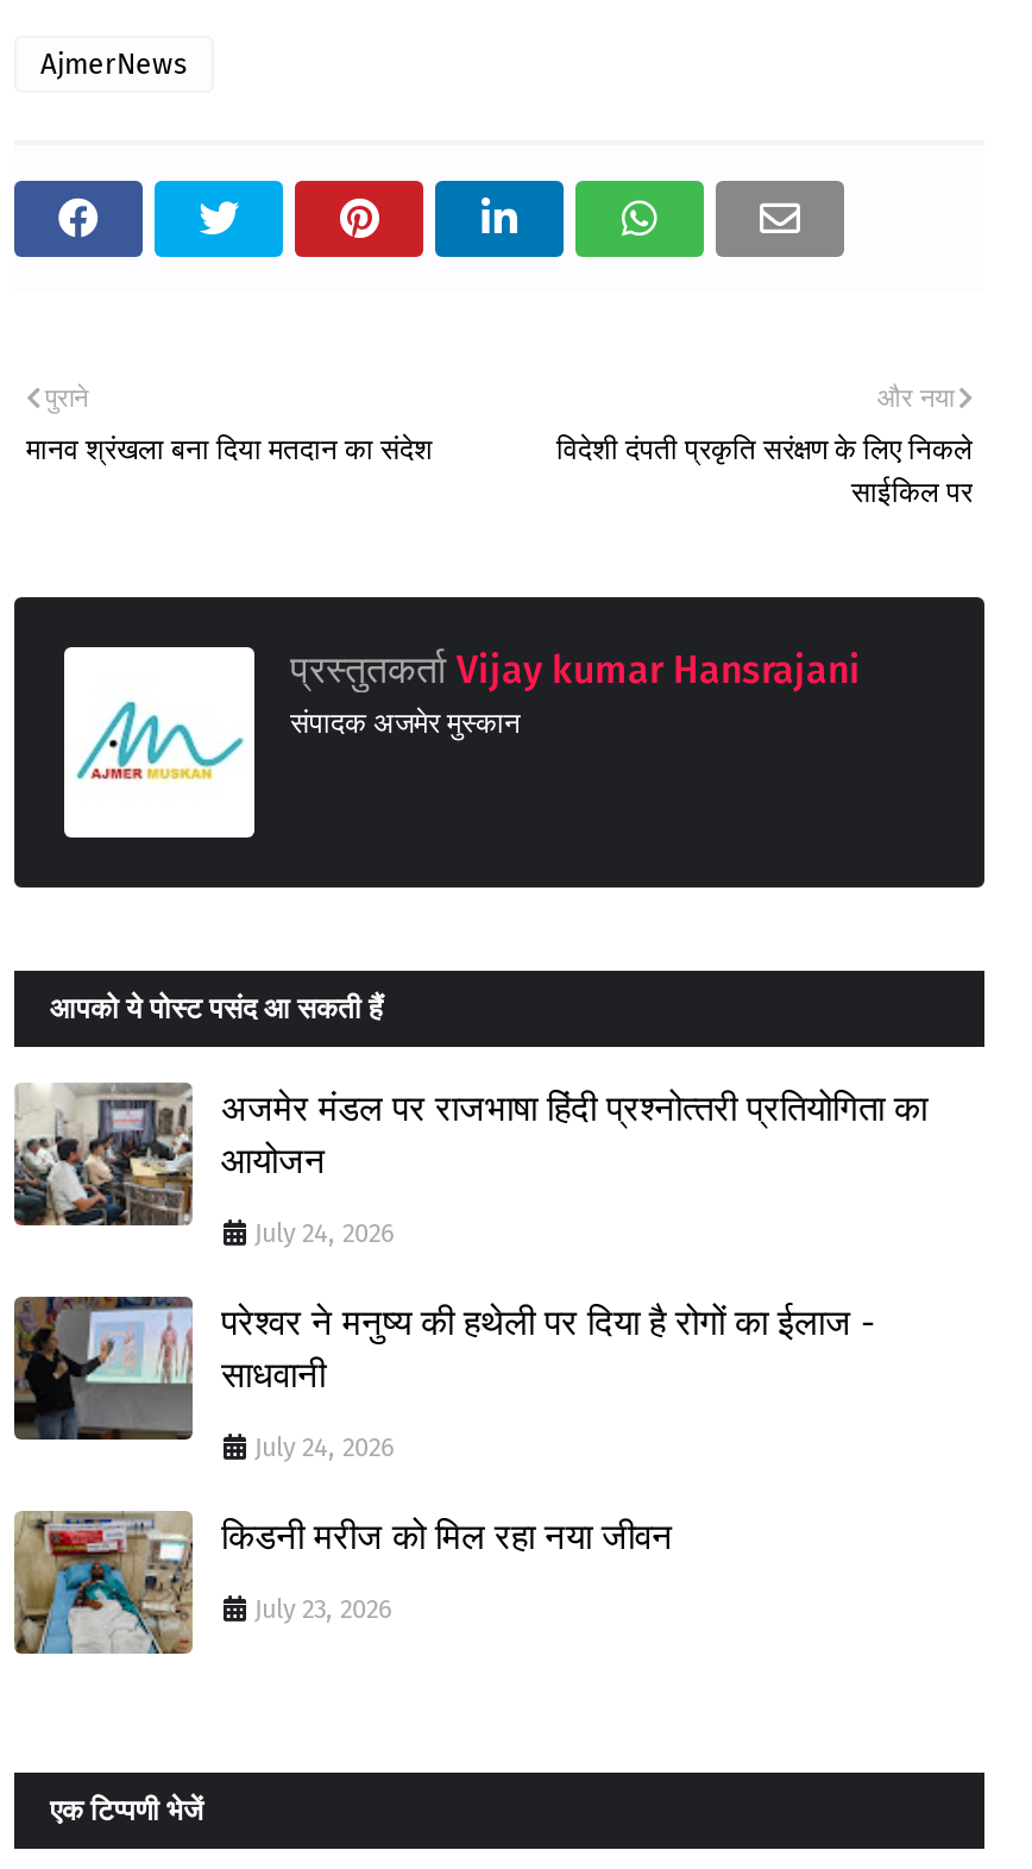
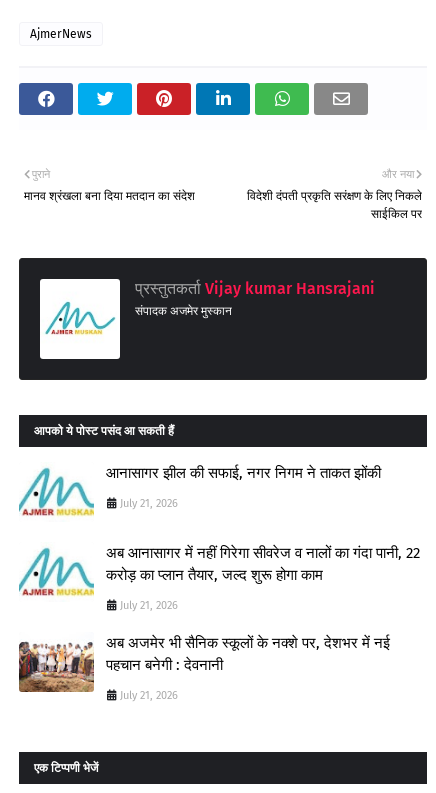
- [image]
- अजमेर मंडल पर राजभाषा हिंदी प्रश्‍नोत्‍तरी प्रतियोगिता का
- आयोजन
+ [image]
+ आनासागर झील की सफाई, नगर निगम ने ताकत झोंकी

- July 24, 2026
+ July 21, 2026

- [image]
- परेश्वर ने मनुष्य की हथेली पर दिया है रोगों का ईलाज -
- साधवानी
+ [image]
+ अब आनासागर में नहीं गिरेगा सीवरेज व नालों का गंदा पानी, 22
+ करोड़ का प्लान तैयार, जल्द शुरू होगा काम

- July 24, 2026
+ July 21, 2026

- [image]
- किडनी मरीज को मिल रहा नया जीवन
+ [image]
+ अब अजमेर भी सैनिक स्कूलों के नक्शे पर, देशभर में नई
+ पहचान बनेगी : देवनानी

- July 23, 2026
+ July 21, 2026
